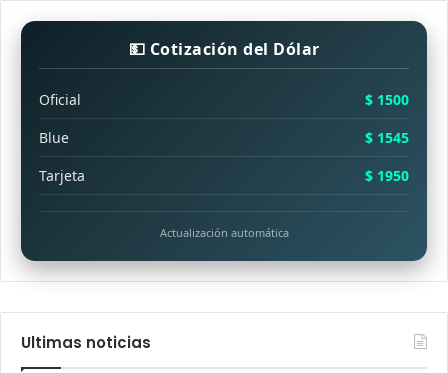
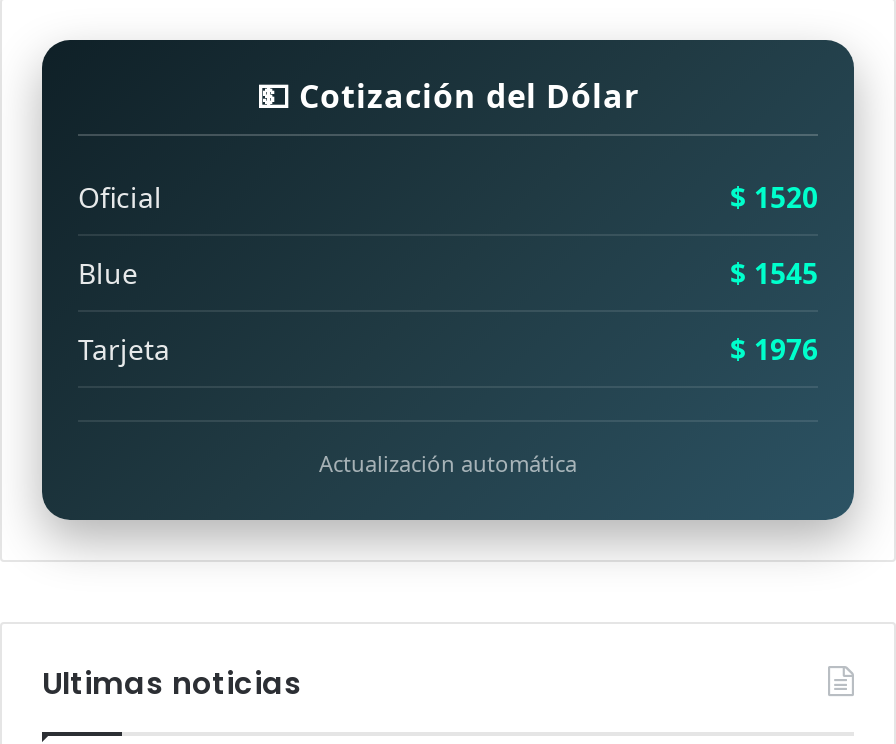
- $ 1500
+ $ 1520

- $ 1950
+ $ 1976
